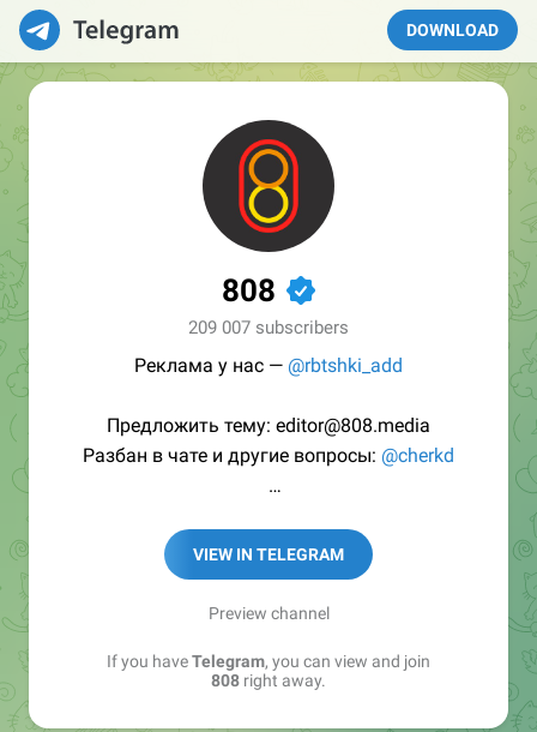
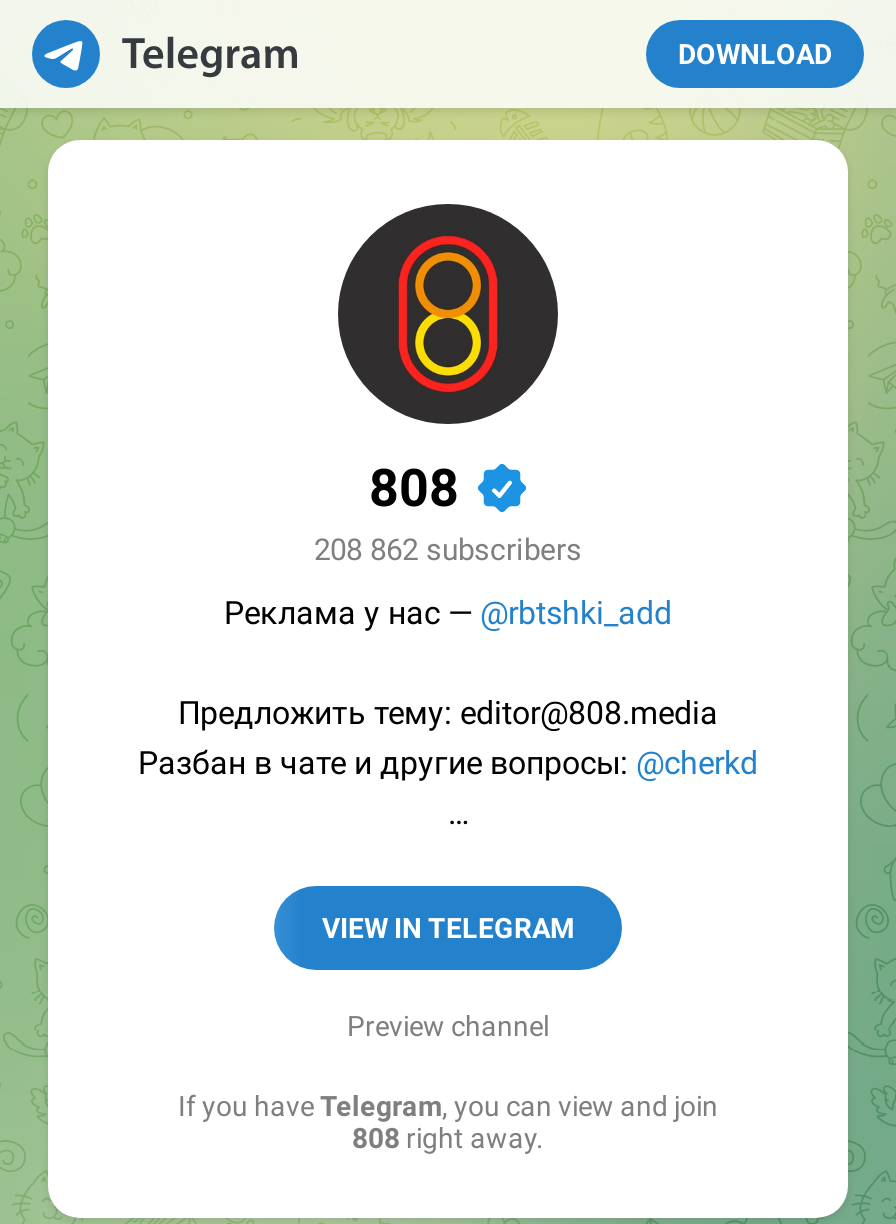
- 209 007 subscribers
+ 208 862 subscribers
